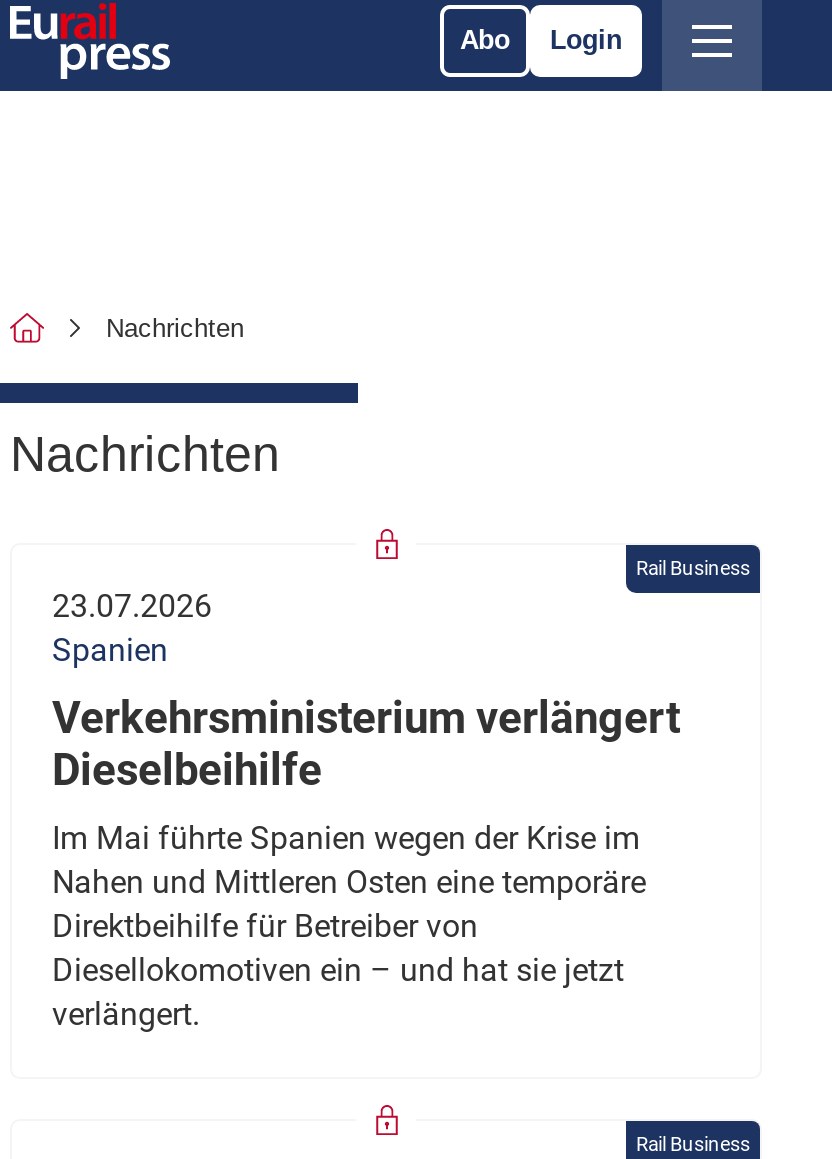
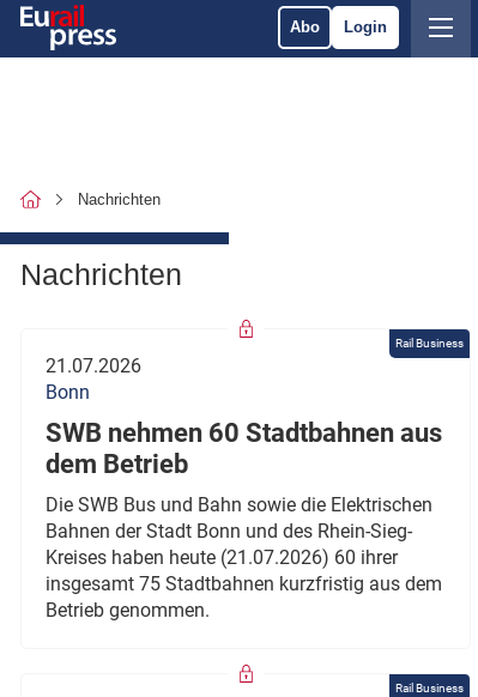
- 23.07.2026
- Spanien
+ 21.07.2026
+ Bonn

- Verkehrsministerium verlängert
- Dieselbeihilfe
+ SWB nehmen 60 Stadtbahnen aus
+ dem Betrieb

- Im Mai führte Spanien wegen der Krise im
- Nahen und Mittleren Osten eine temporäre
- Direktbeihilfe für Betreiber von
- Diesellokomotiven ein – und hat sie jetzt
- verlängert.
+ Die SWB Bus und Bahn sowie die Elektrischen
+ Bahnen der Stadt Bonn und des Rhein-Sieg-
+ Kreises haben heute (21.07.2026) 60 ihrer
+ insgesamt 75 Stadtbahnen kurzfristig aus dem
+ Betrieb genommen.
